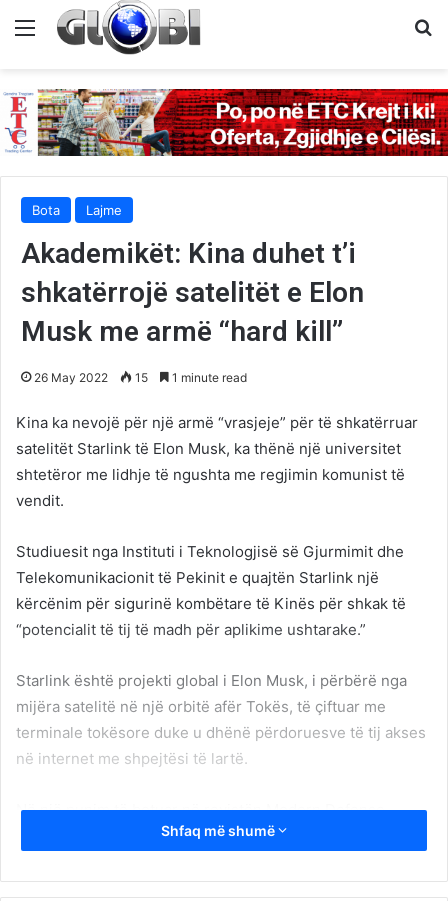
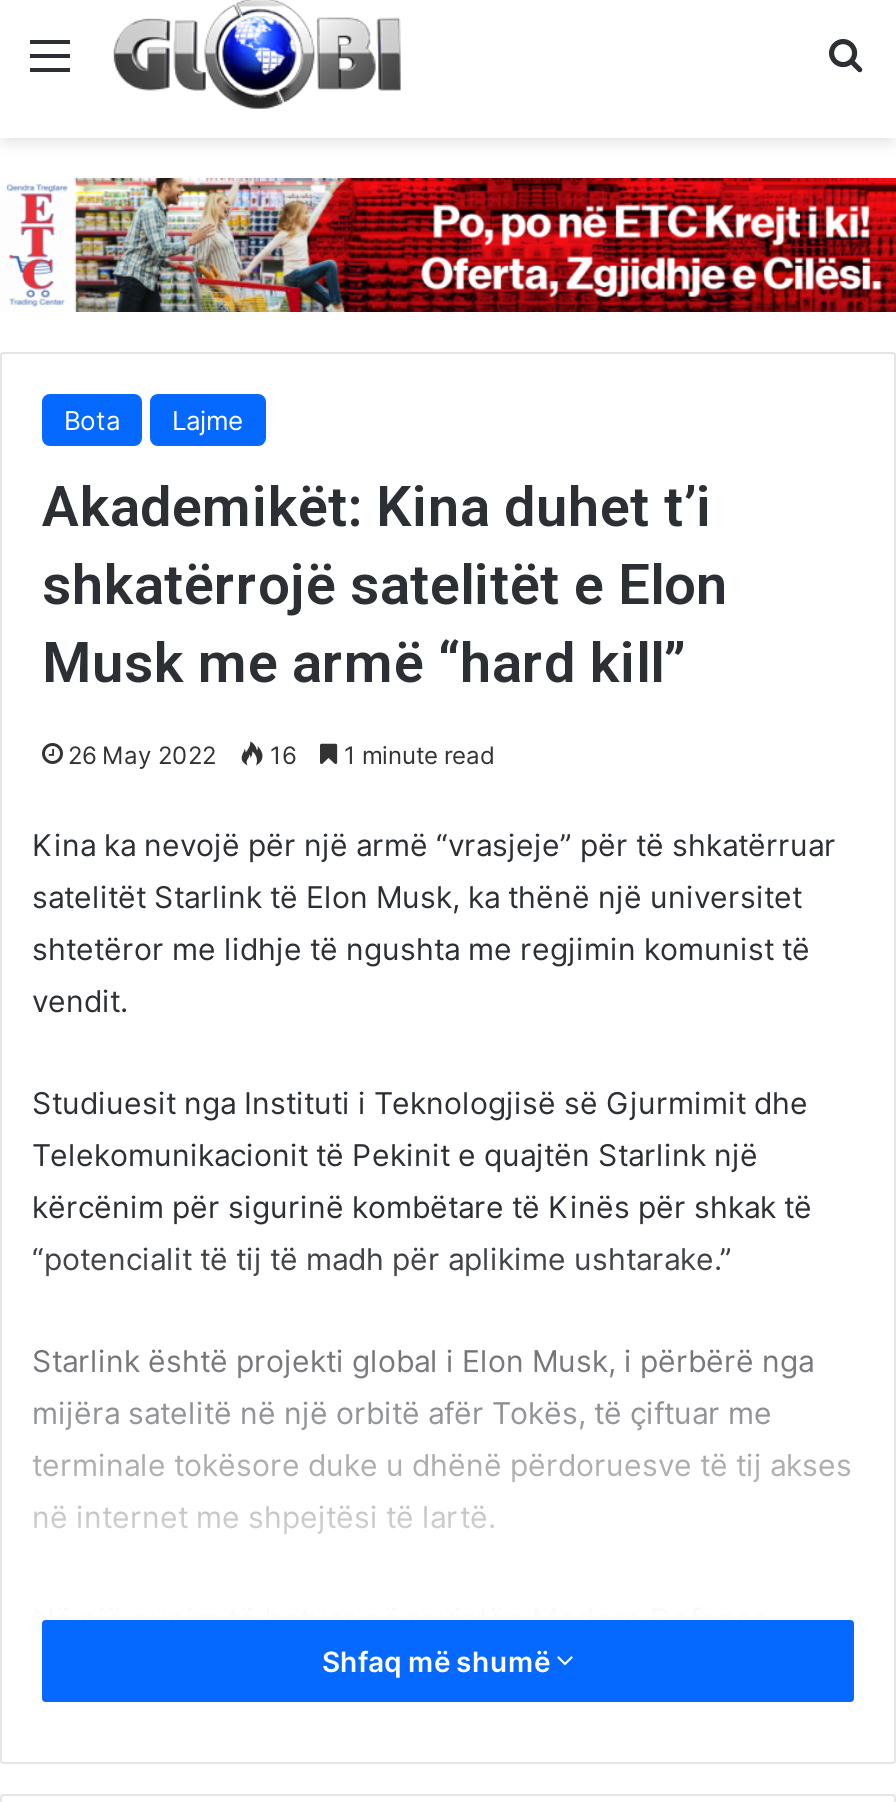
- 26 May 2022 15 1 minute read
+ 26 May 2022 16 1 minute read
